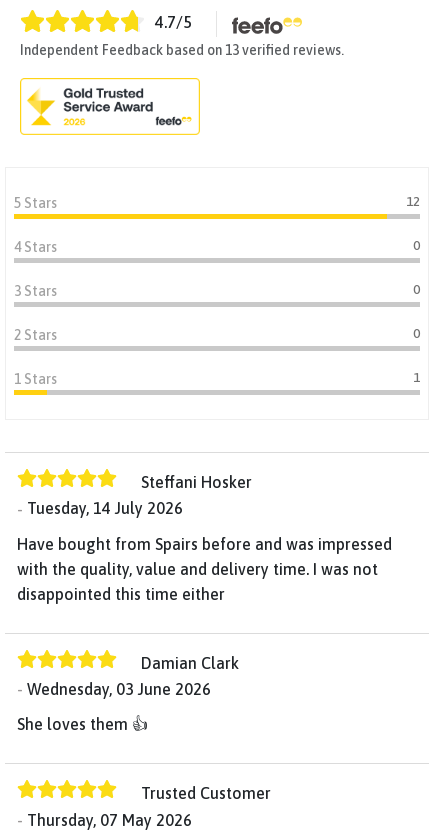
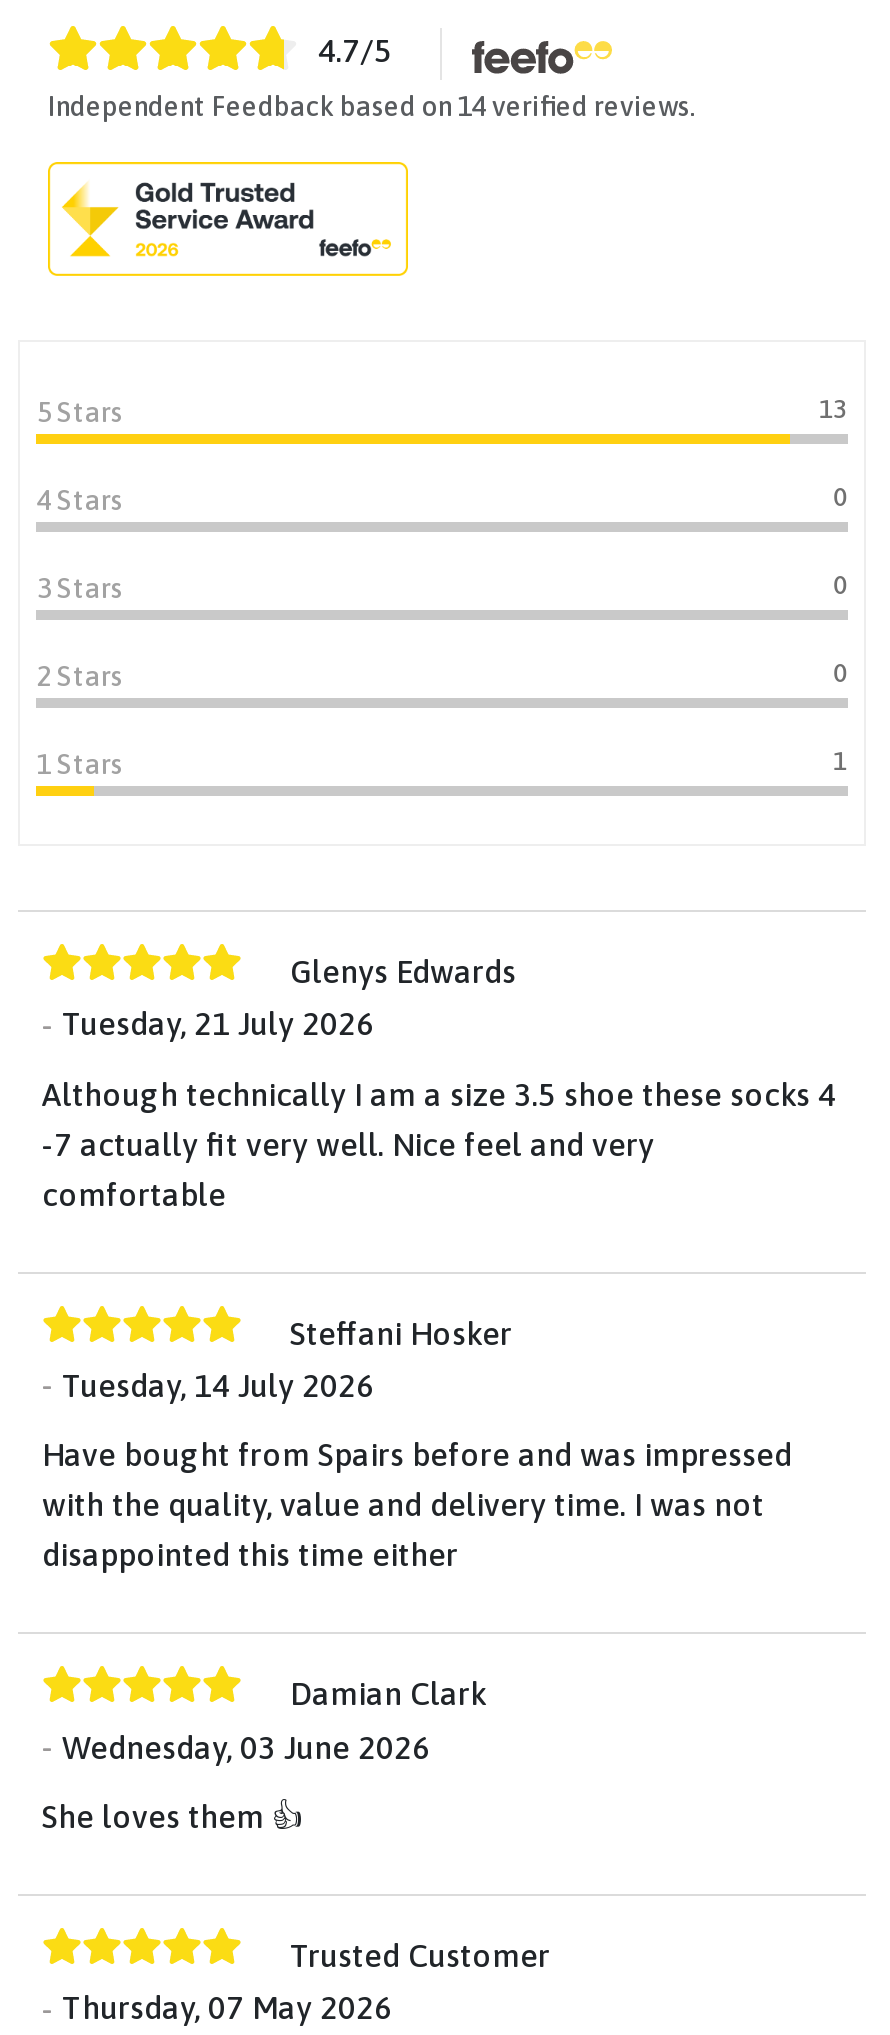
- Independent Feedback based on 13 verified reviews.
+ Independent Feedback based on 14 verified reviews.

- 12
+ 13

+ Glenys Edwards
+ Tuesday, 21 July 2026
+ Although technically I am a size 3.5 shoe these socks 4
+ -7 actually fit very well. Nice feel and very
+ comfortable
